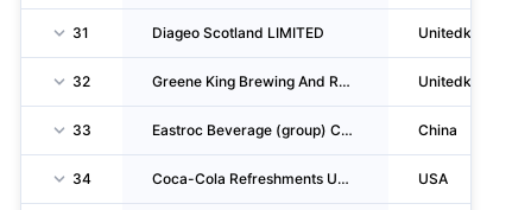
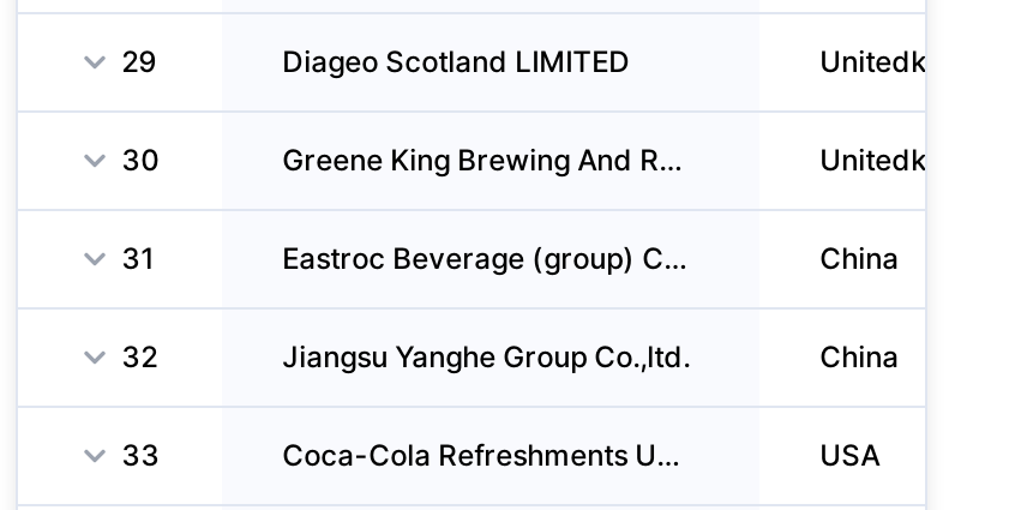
- 31
+ 29

- 32
+ 30

- 33
+ 31

- 34
+ 32
+ Jiangsu Yanghe Group Co.,ltd.
+ China
+ 33
